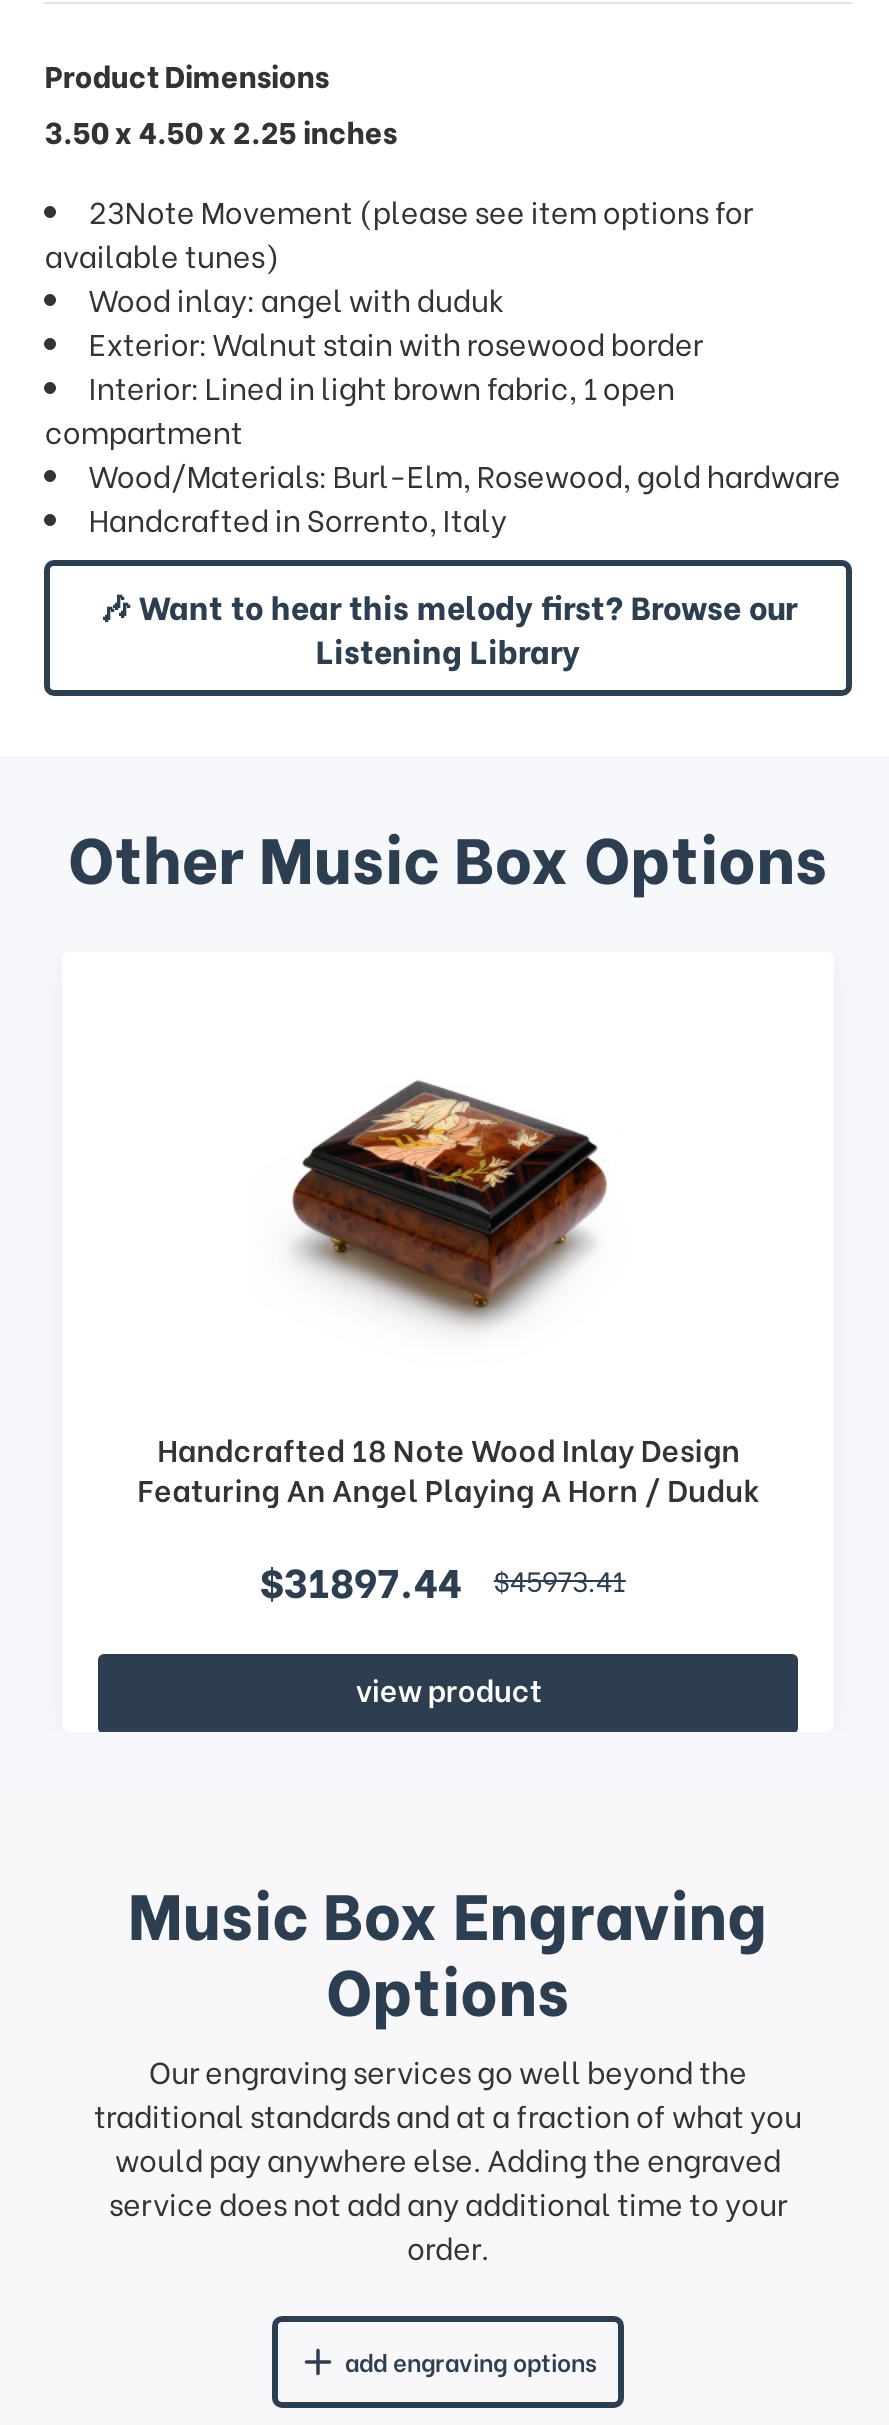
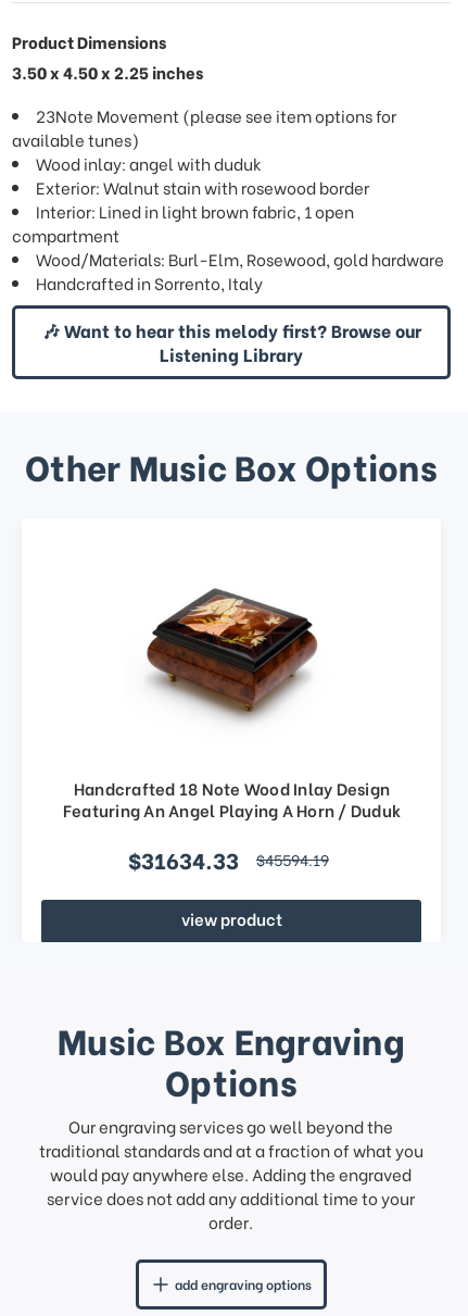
- $31897.44
+ $31634.33

- $45973.41
+ $45594.19
